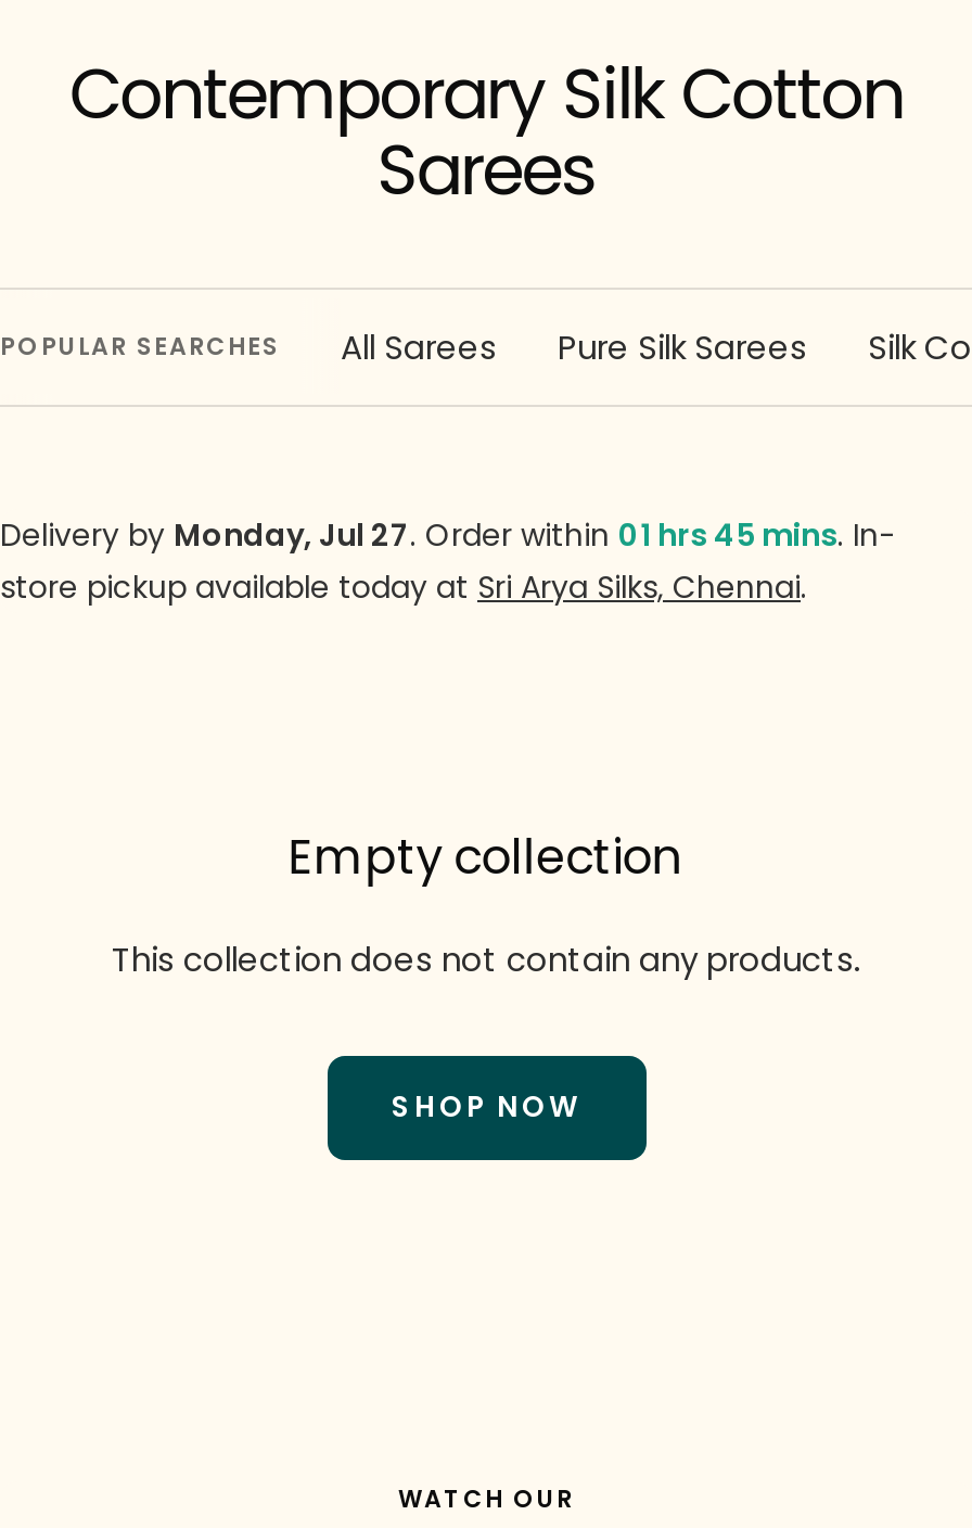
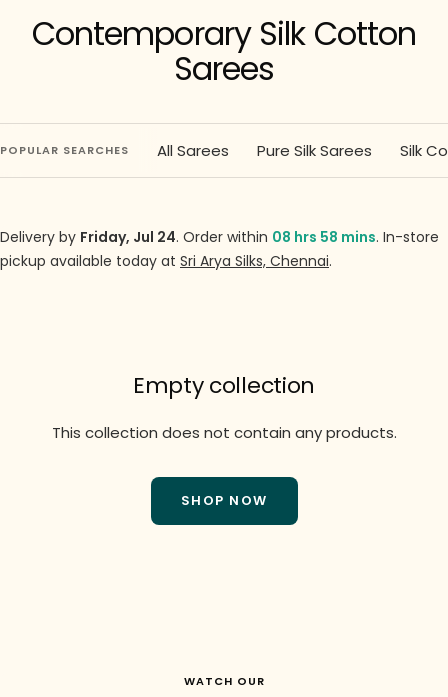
- Delivery by Monday, Jul 27. Order within 01 hrs 45 mins. In-
- store pickup available today at Sri Arya Silks, Chennai.
+ Delivery by Friday, Jul 24. Order within 08 hrs 58 mins. In-store
+ pickup available today at Sri Arya Silks, Chennai.
